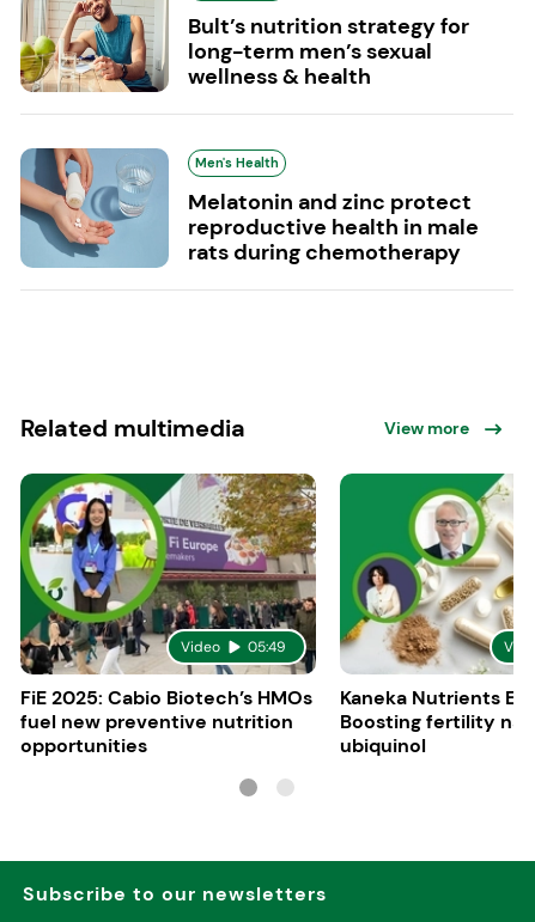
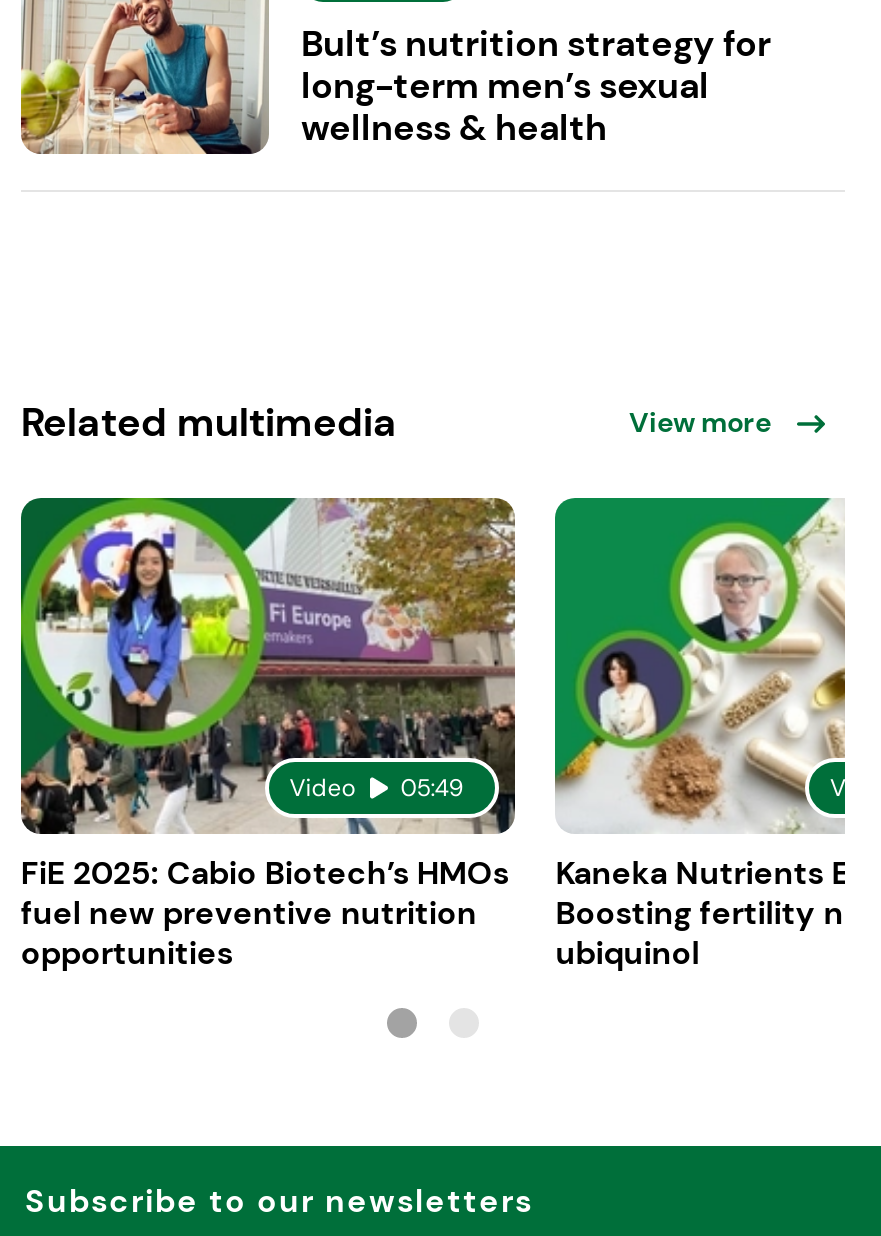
- [image]
- Men's Health
- Melatonin and zinc protect
- reproductive health in male
- rats during chemotherapy
